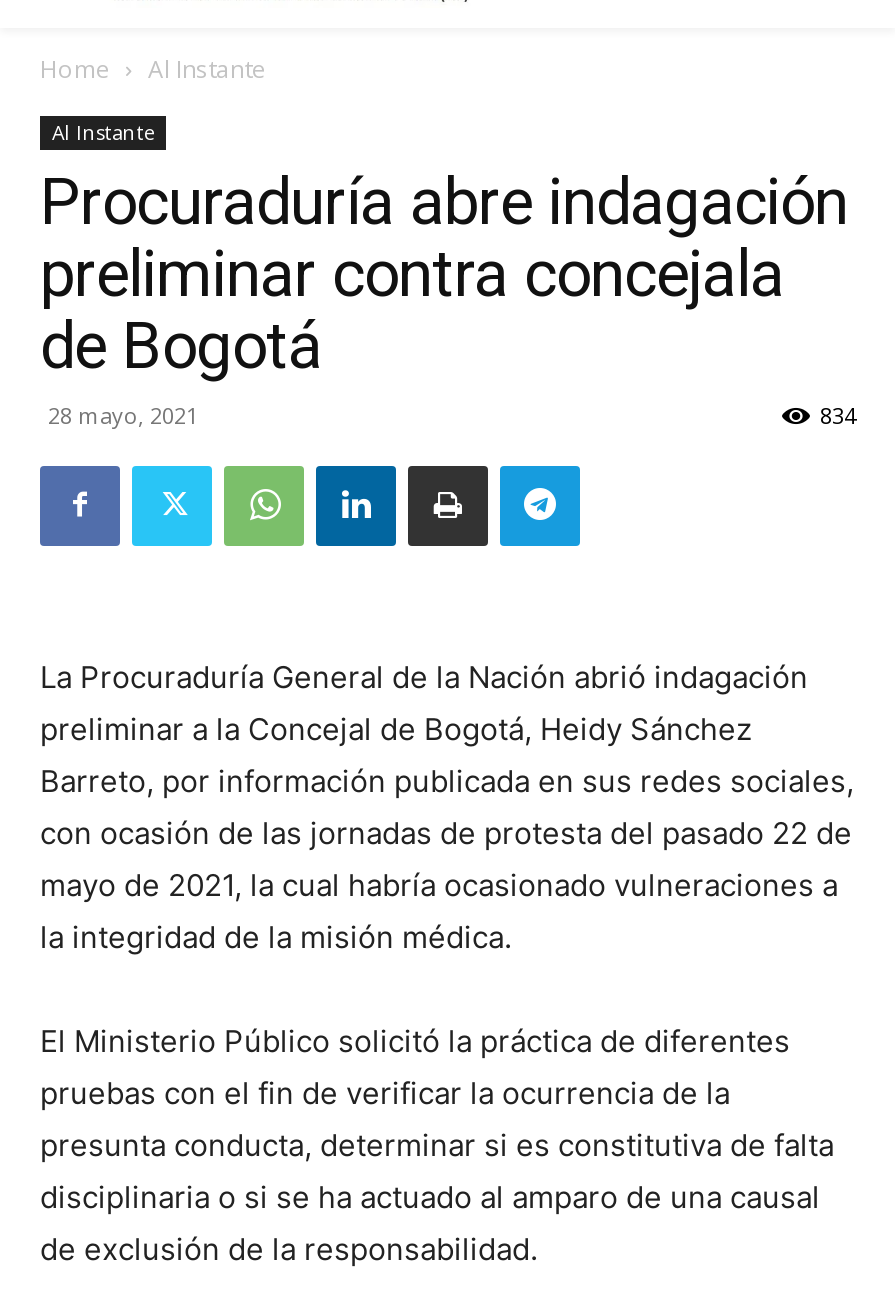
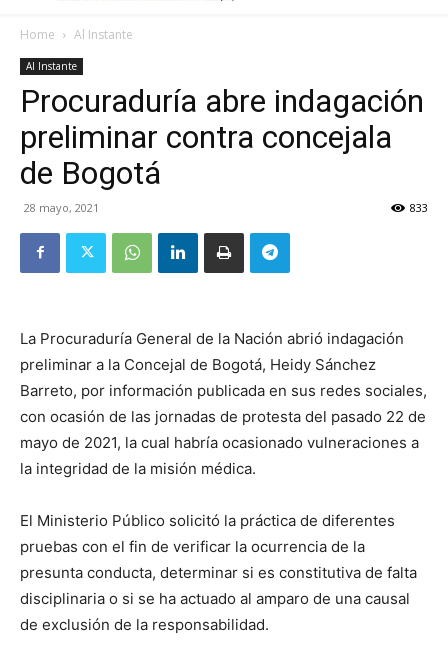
- 834
+ 833
